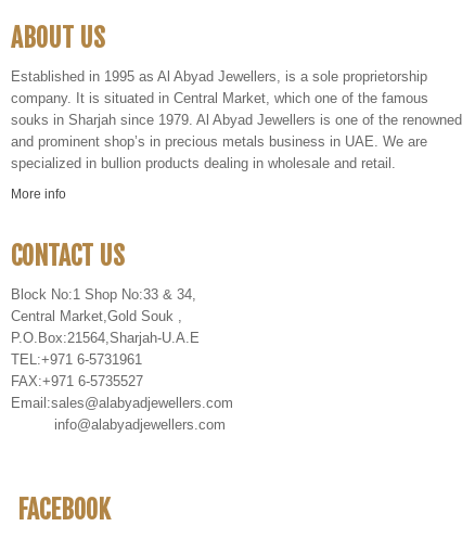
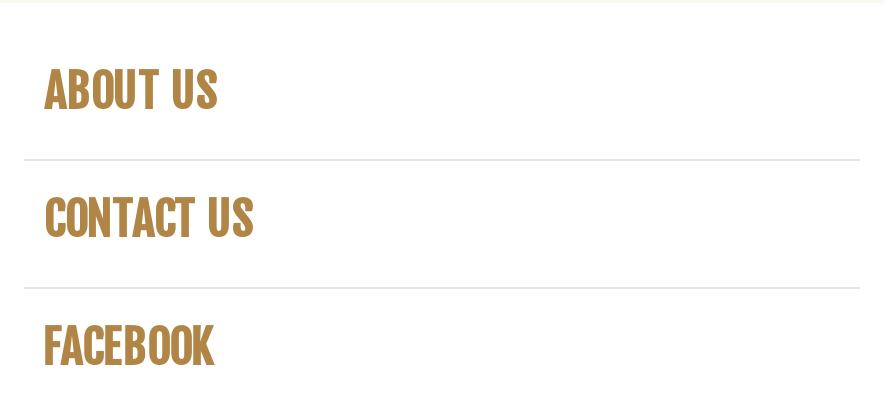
- Established in 1995 as Al Abyad Jewellers, is a sole proprietorship
- company. It is situated in Central Market, which one of the famous
- souks in Sharjah since 1979. Al Abyad Jewellers is one of the renowned
- and prominent shop’s in precious metals business in UAE. We are
- specialized in bullion products dealing in wholesale and retail.
- More info

- Block No:1 Shop No:33 & 34,
- Central Market, Gold Souk,
- P. O. Box:21564, Sharjah-U. A. E
- TEL: +971 6-5731961
- FAX:+971 6-5735527
- Email:sales@alabyadjewellers.com
- info@alabyadjewellers.com
